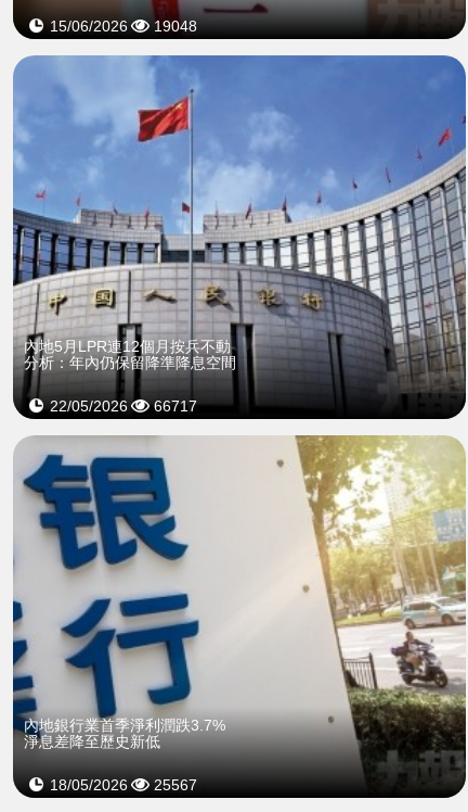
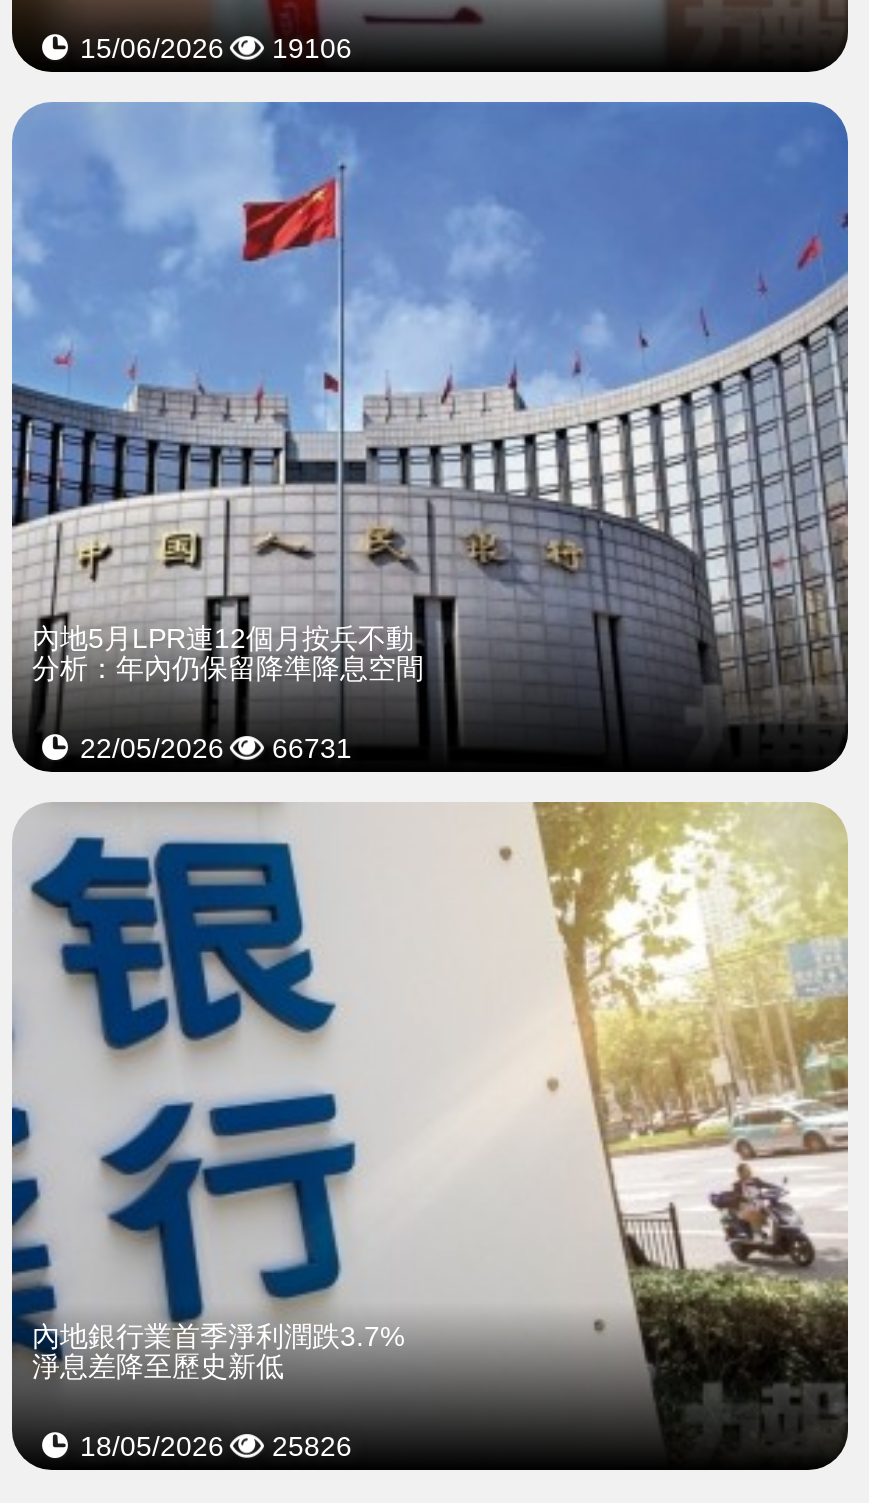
- 15/06/2026 19048
+ 15/06/2026 19106

- 22/05/2026 66717
+ 22/05/2026 66731

- 18/05/2026 25567
+ 18/05/2026 25826
